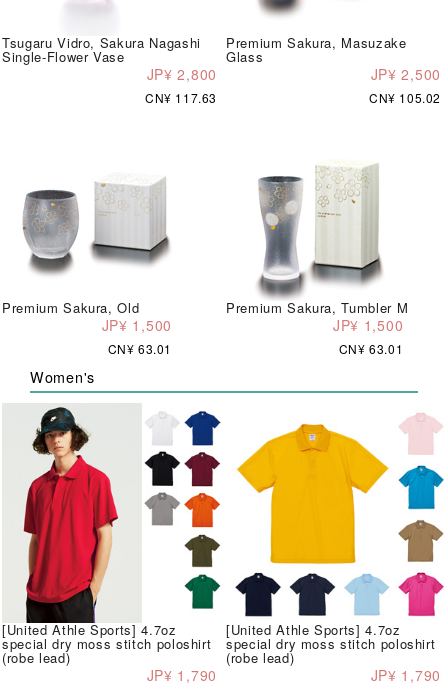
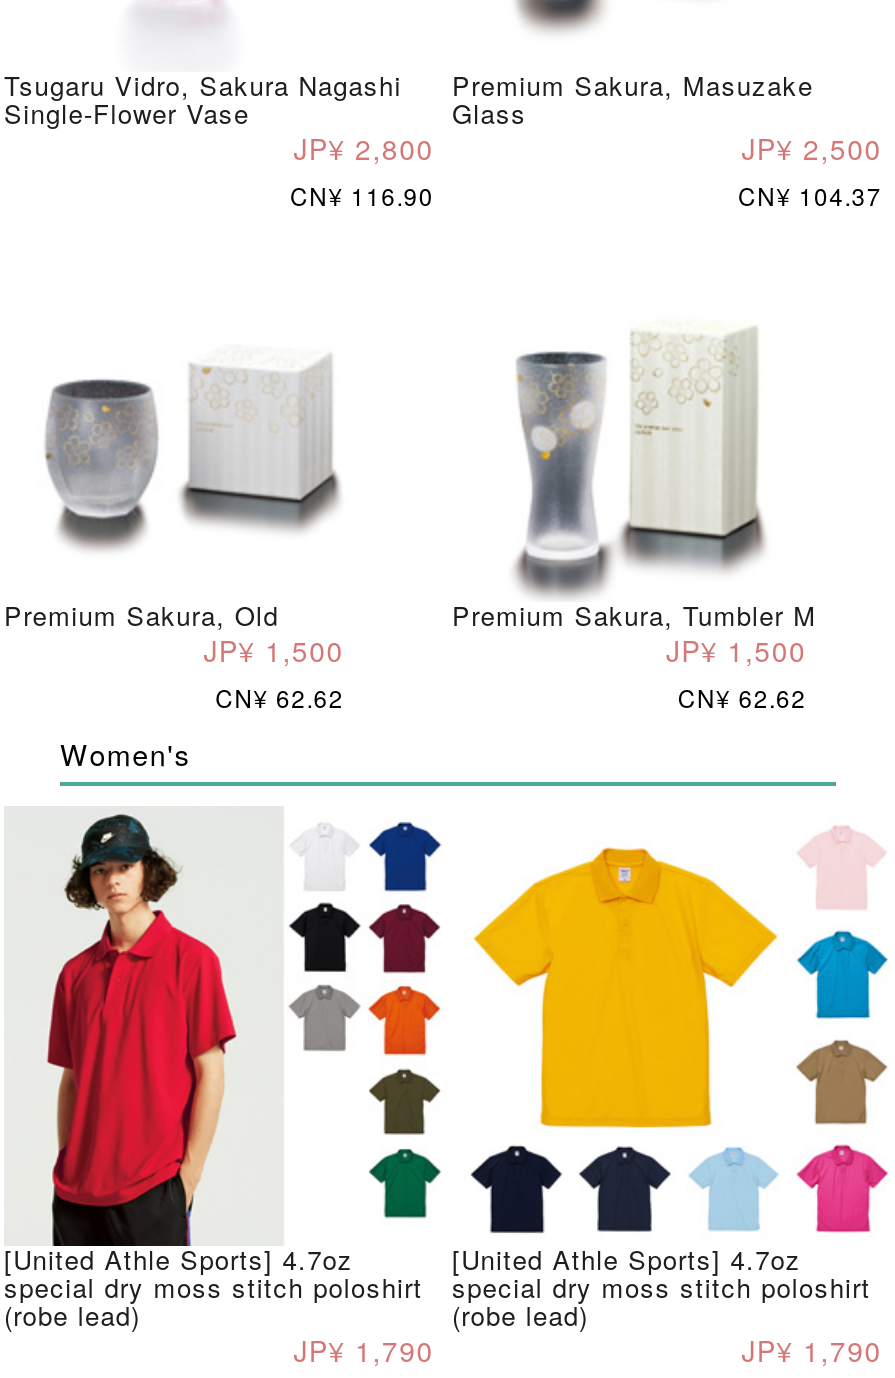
- CN¥ 117.63
+ CN¥ 116.90

- CN¥ 105.02
+ CN¥ 104.37

- CN¥ 63.01
+ CN¥ 62.62

- CN¥ 63.01
+ CN¥ 62.62
